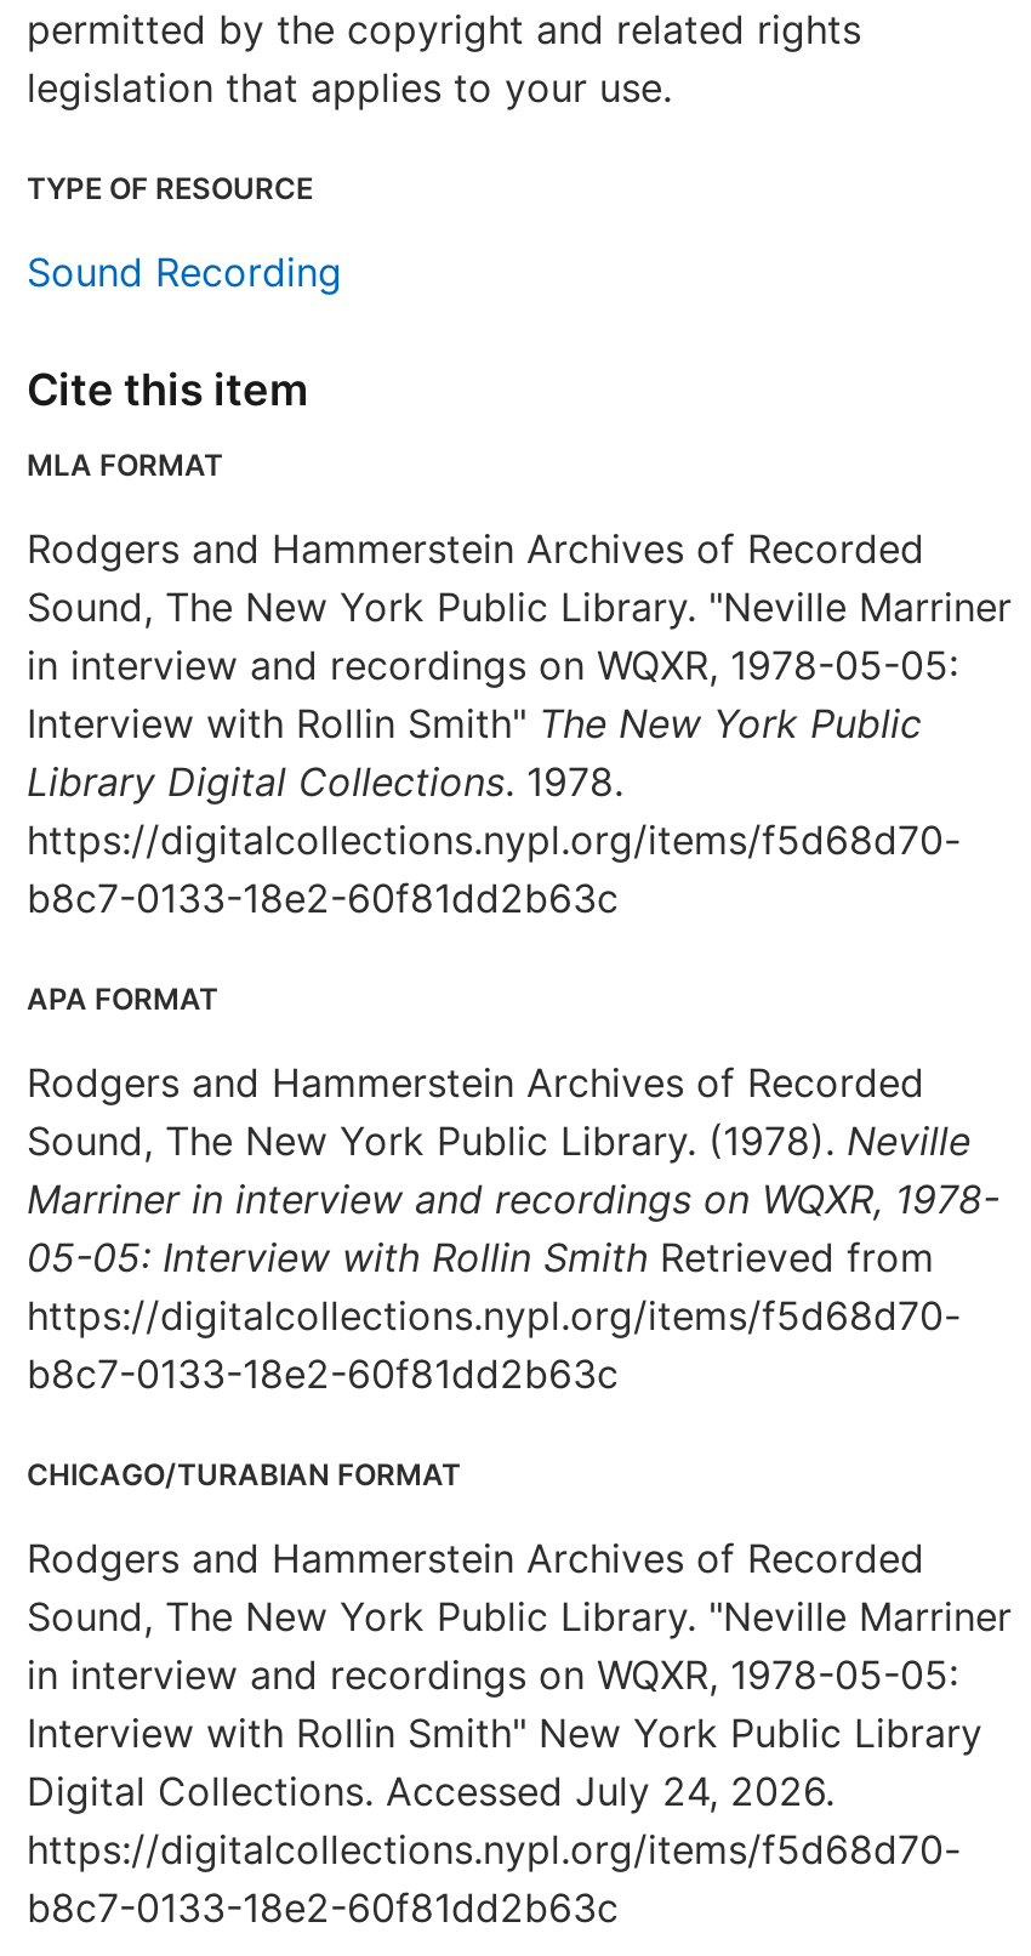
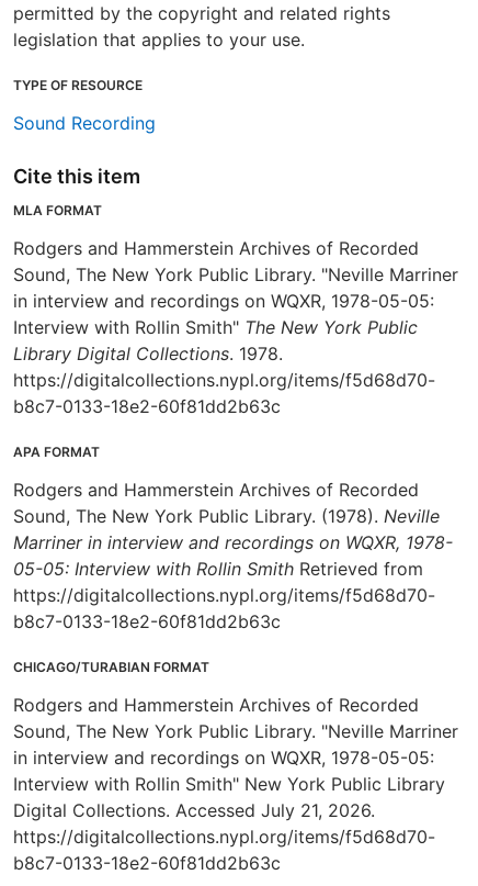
- Digital Collections. Accessed July 24, 2026.
+ Digital Collections. Accessed July 21, 2026.
